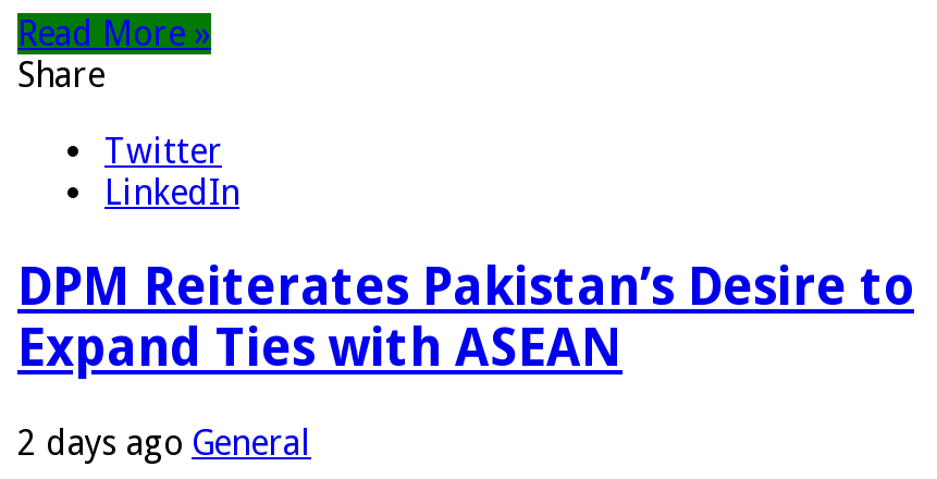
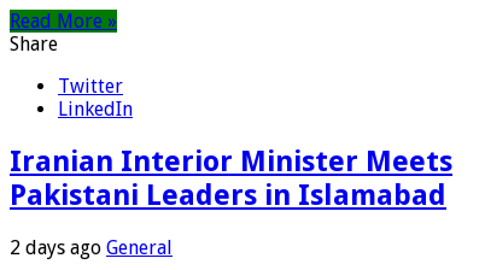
- DPM Reiterates Pakistan’s Desire to
- Expand Ties with ASEAN
+ Iranian Interior Minister Meets
+ Pakistani Leaders in Islamabad
